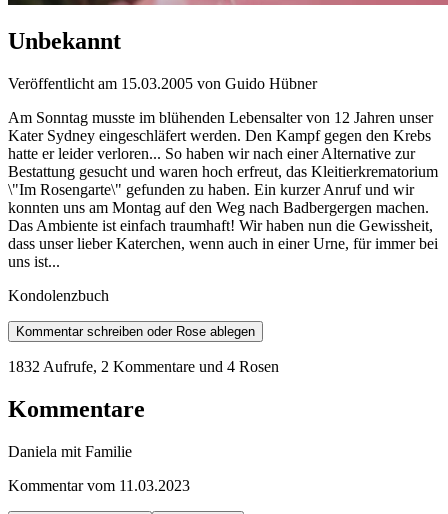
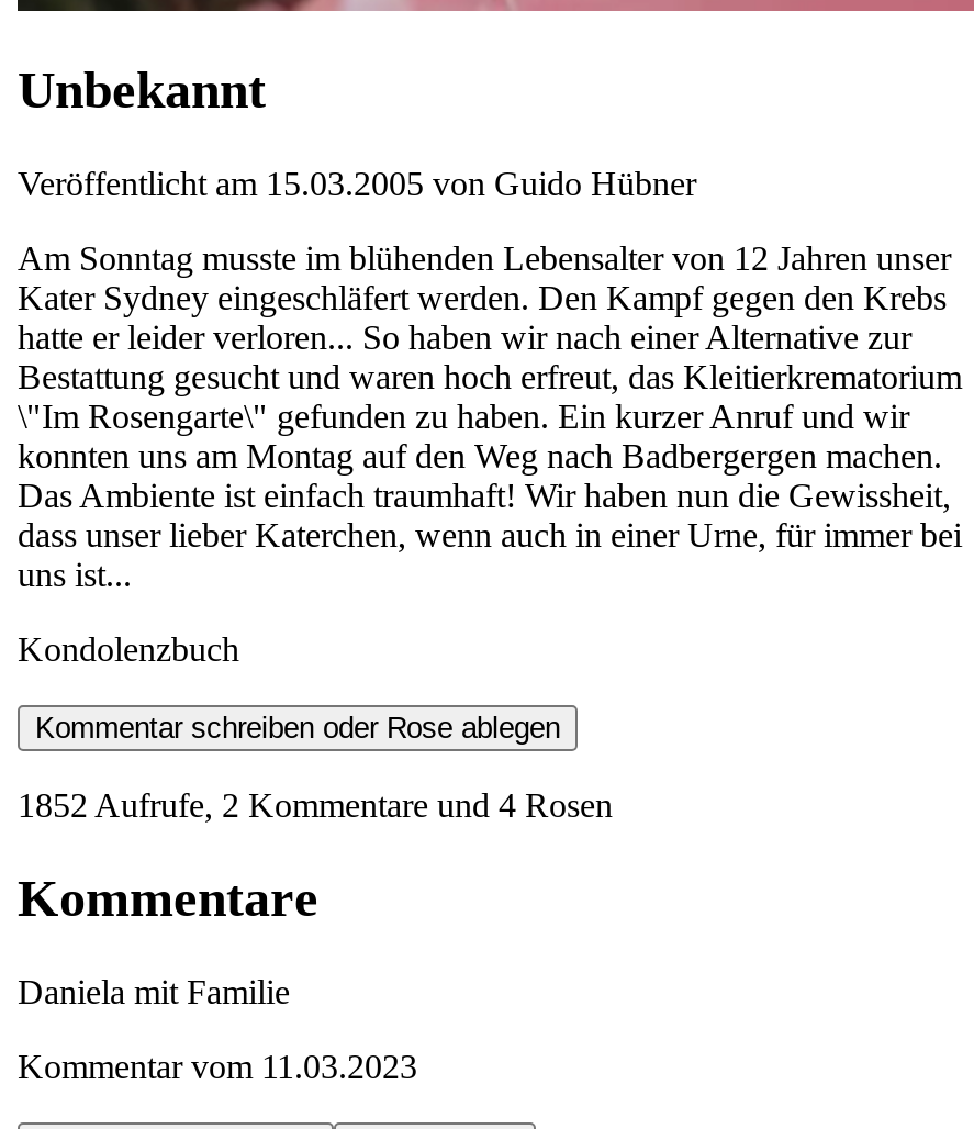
- 1832 Aufrufe, 2 Kommentare und 4 Rosen
+ 1852 Aufrufe, 2 Kommentare und 4 Rosen
